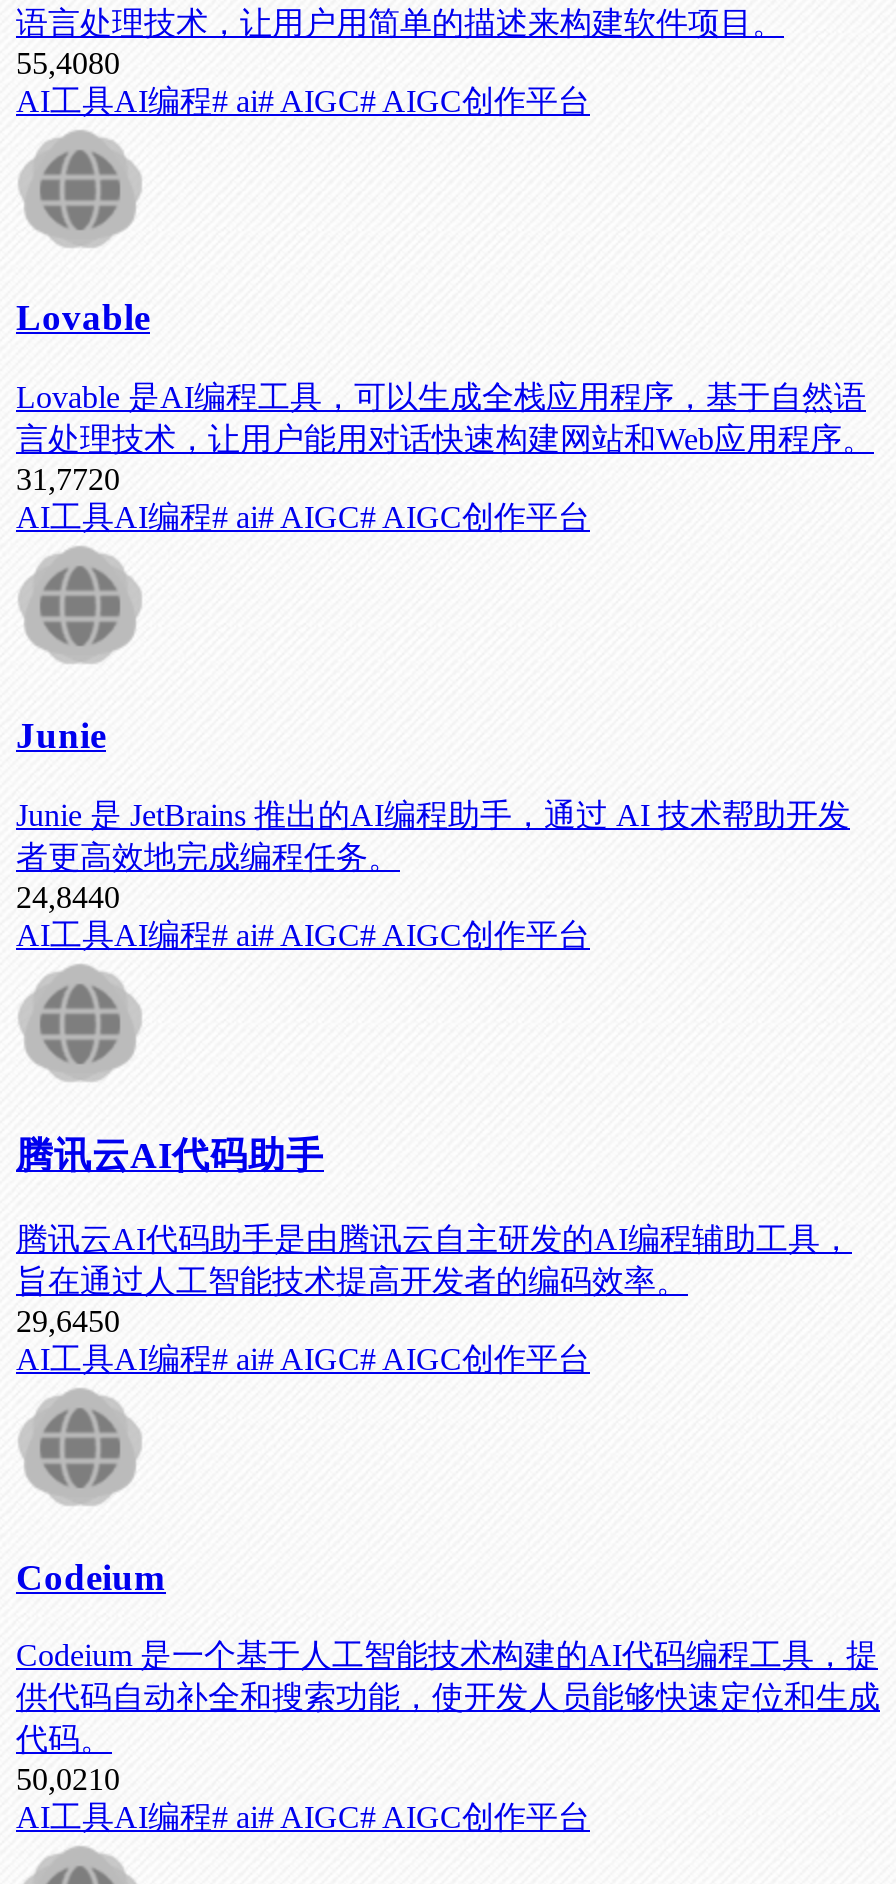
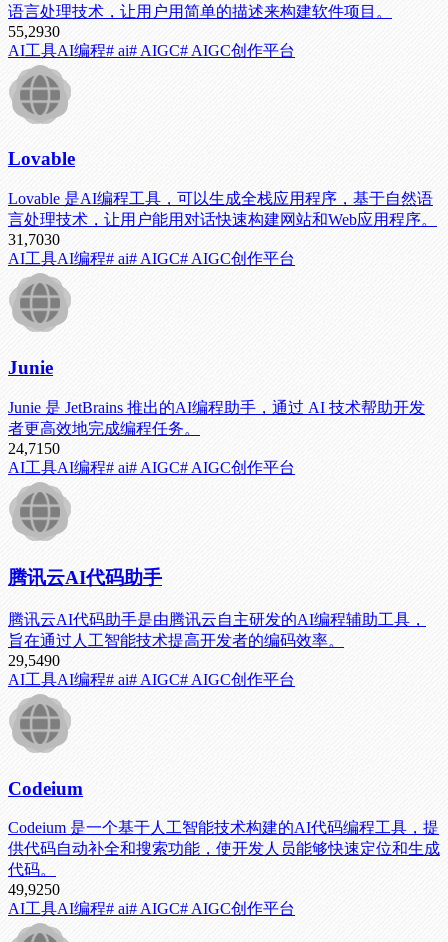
- 55,4080
+ 55,2930

- 31,7720
+ 31,7030

- 24,8440
+ 24,7150

- 29,6450
+ 29,5490

- 50,021 0
+ 49,925 0
